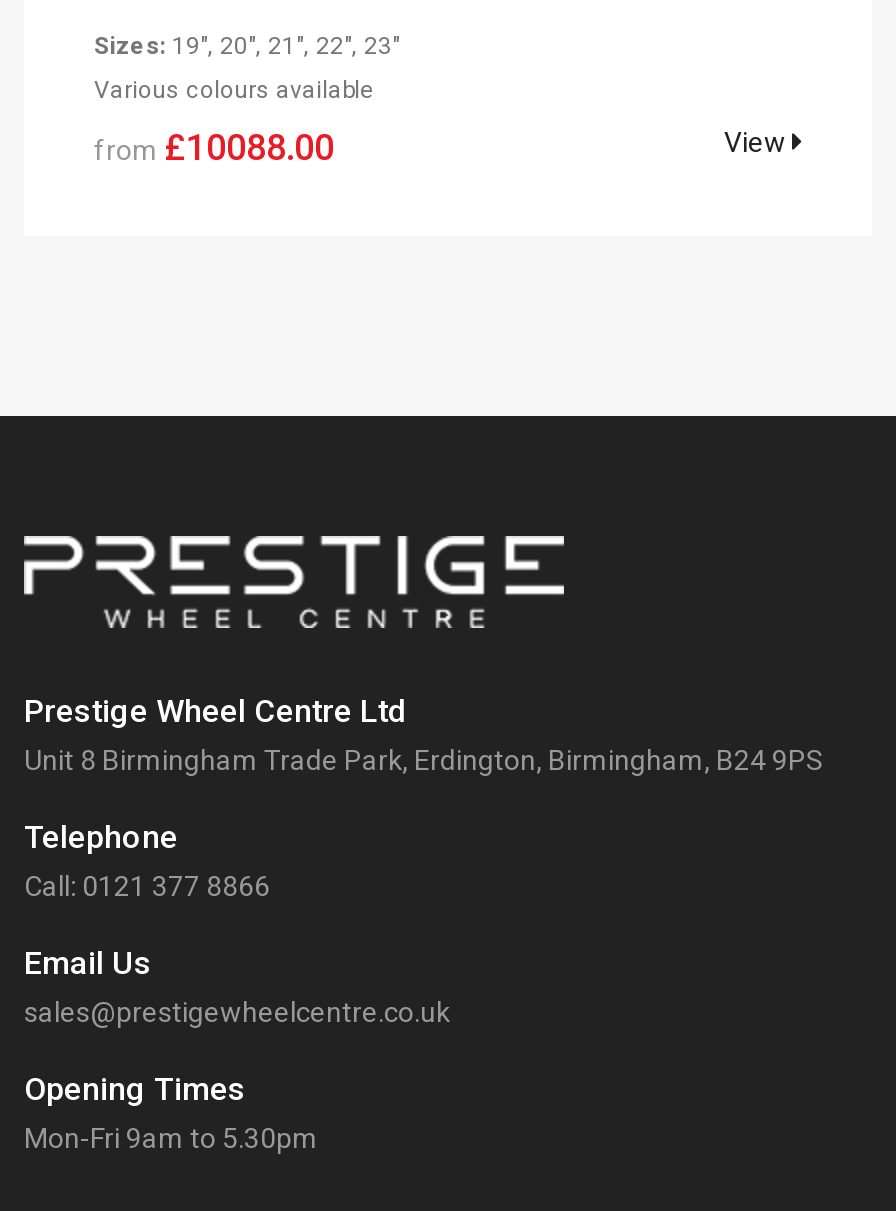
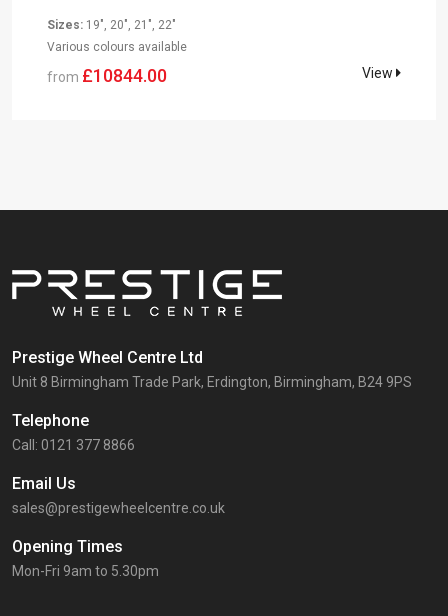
- Sizes: 19", 20", 21", 22", 23"
+ Sizes: 19", 20", 21", 22"

- from £10088.00
+ from £10844.00
